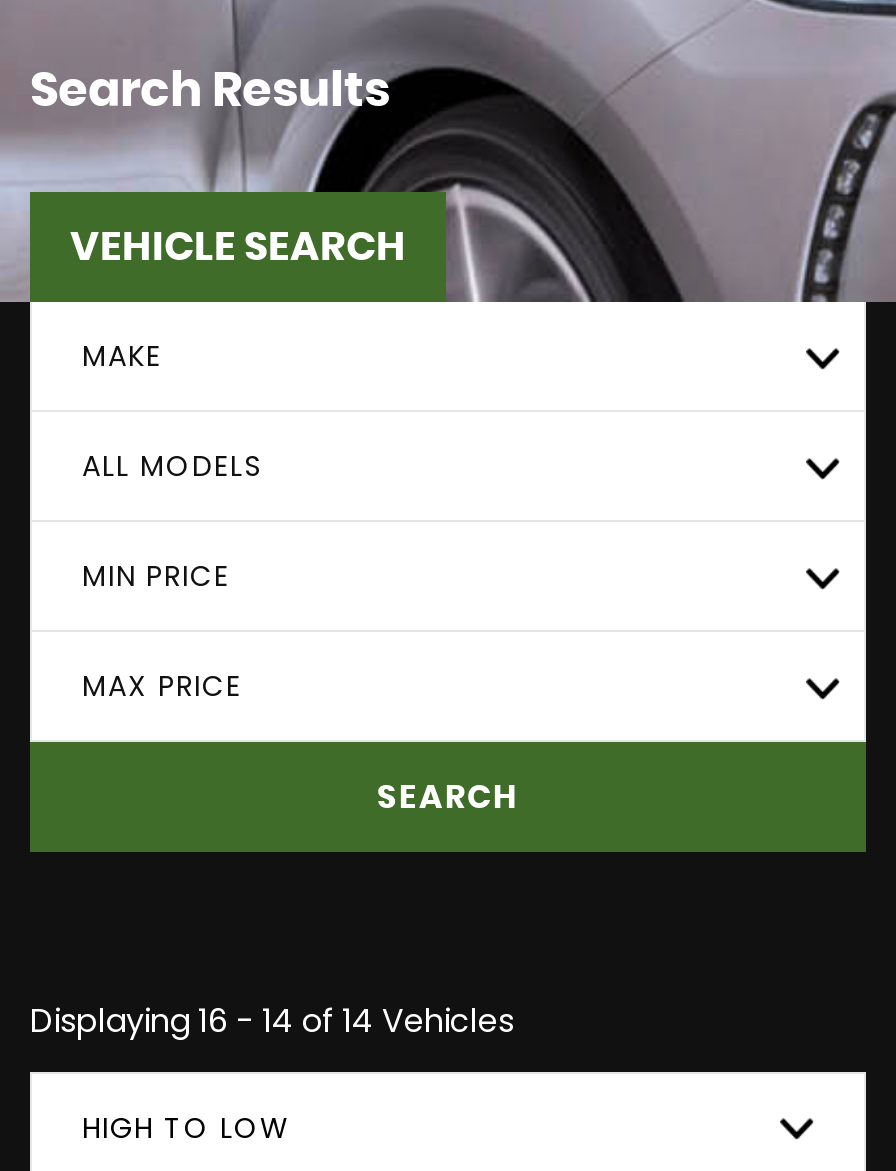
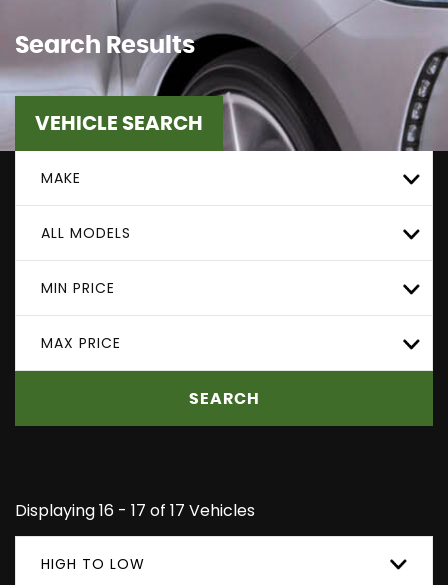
- Displaying 16 - 14 of 14 Vehicles
+ Displaying 16 - 17 of 17 Vehicles
